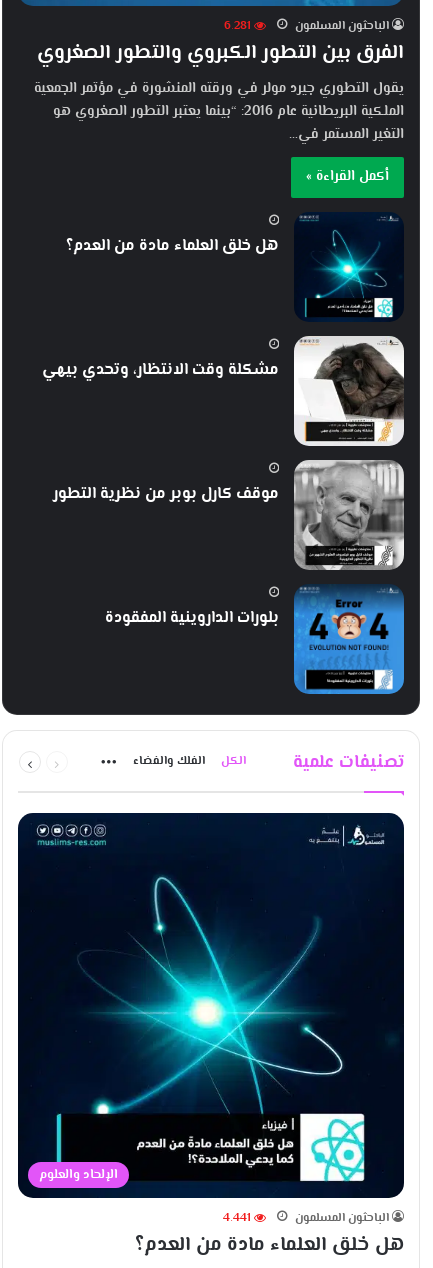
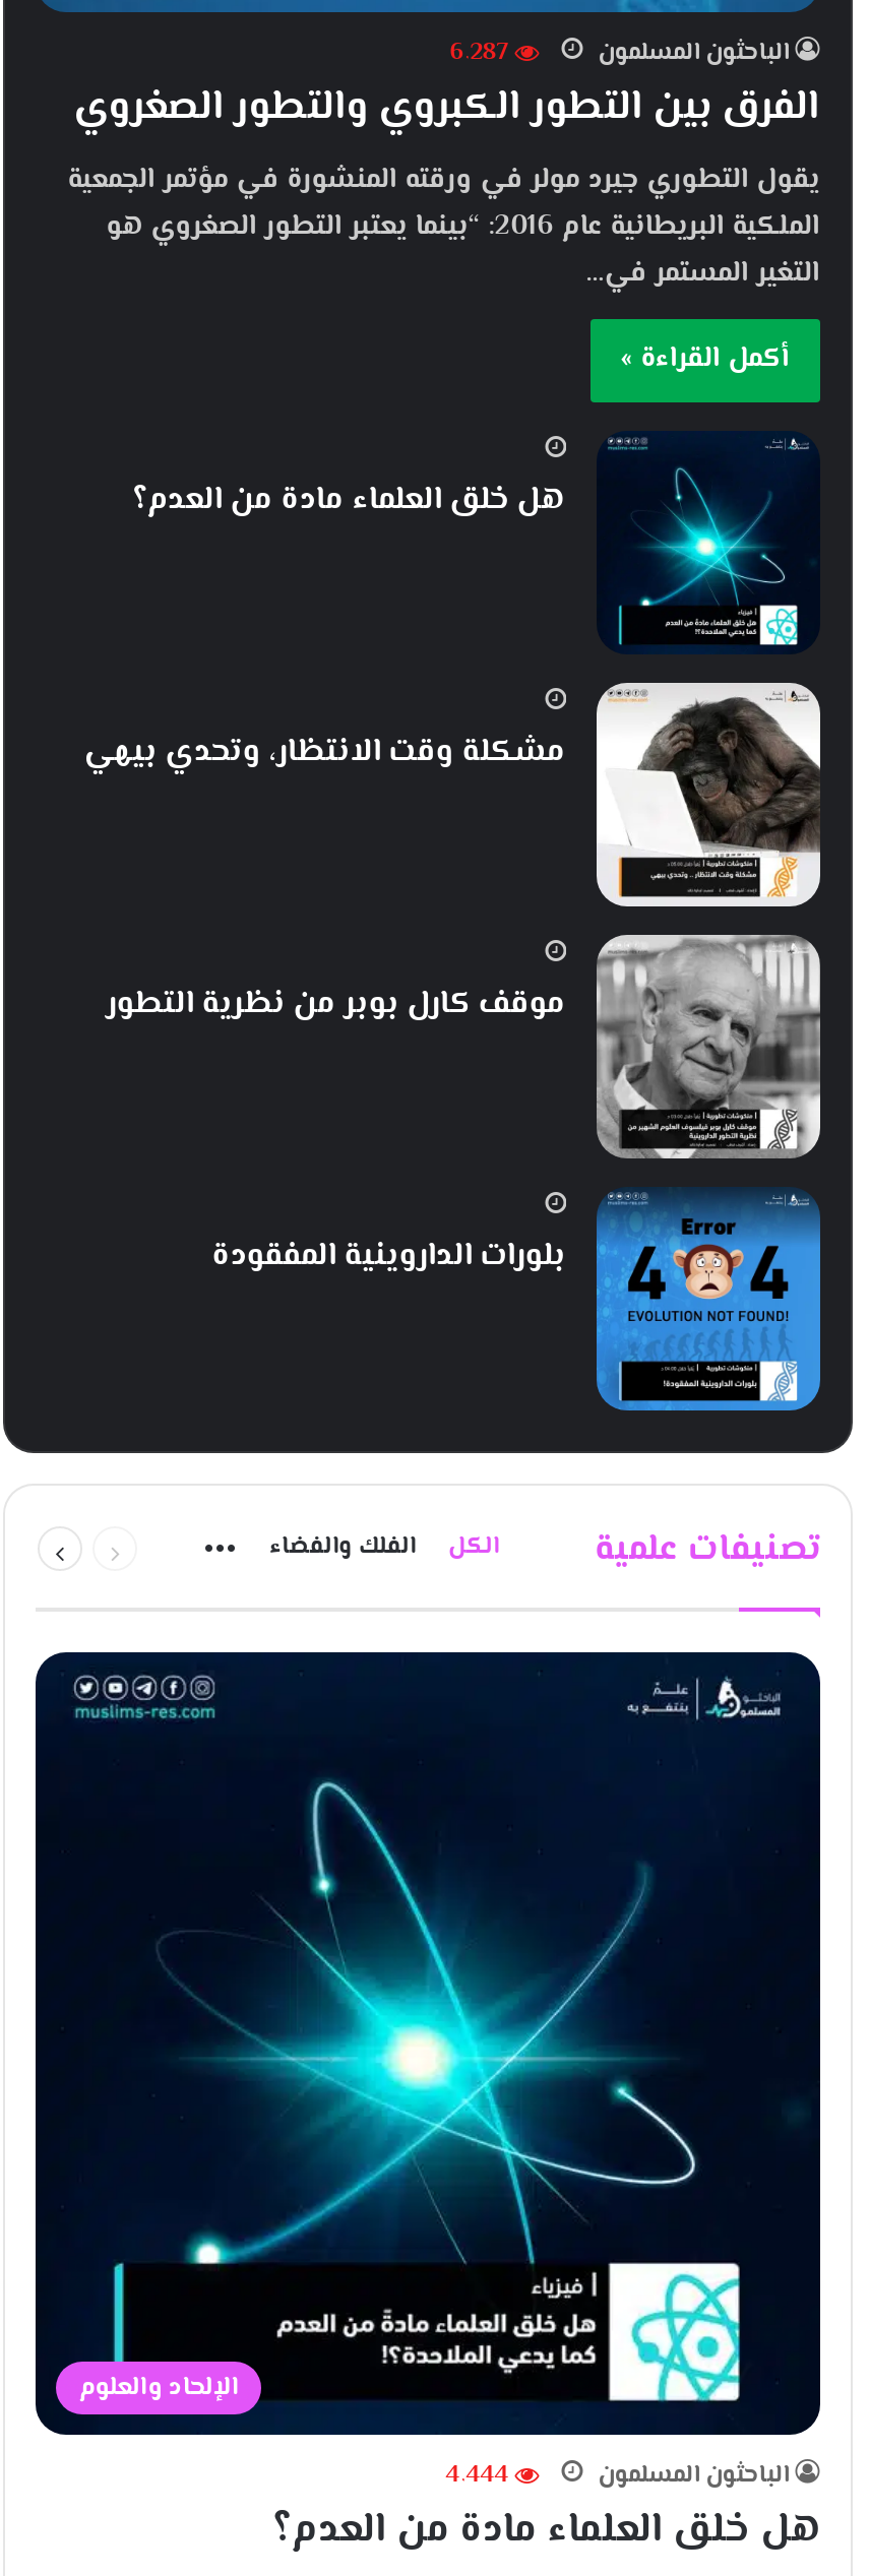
- 6٬281
+ 6٬287

- 4٬441
+ 4٬444
